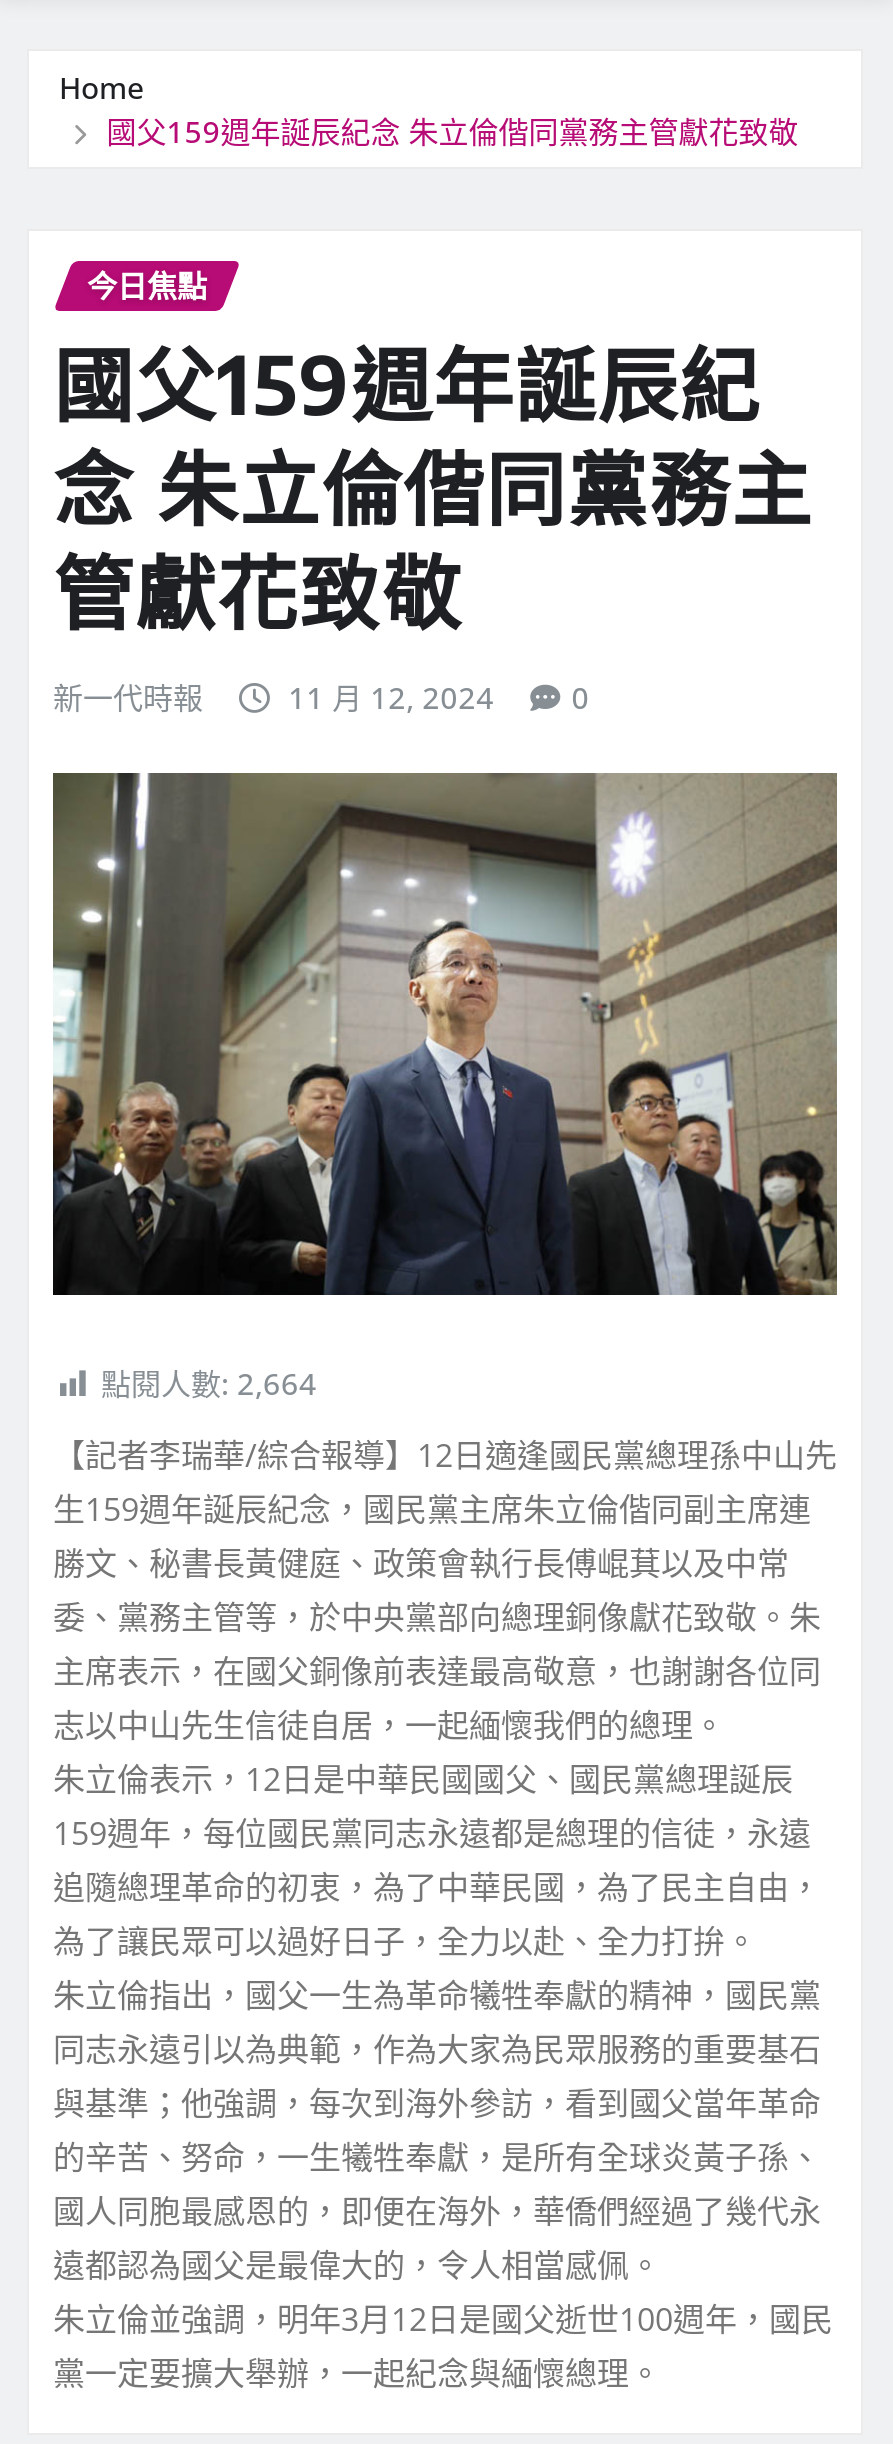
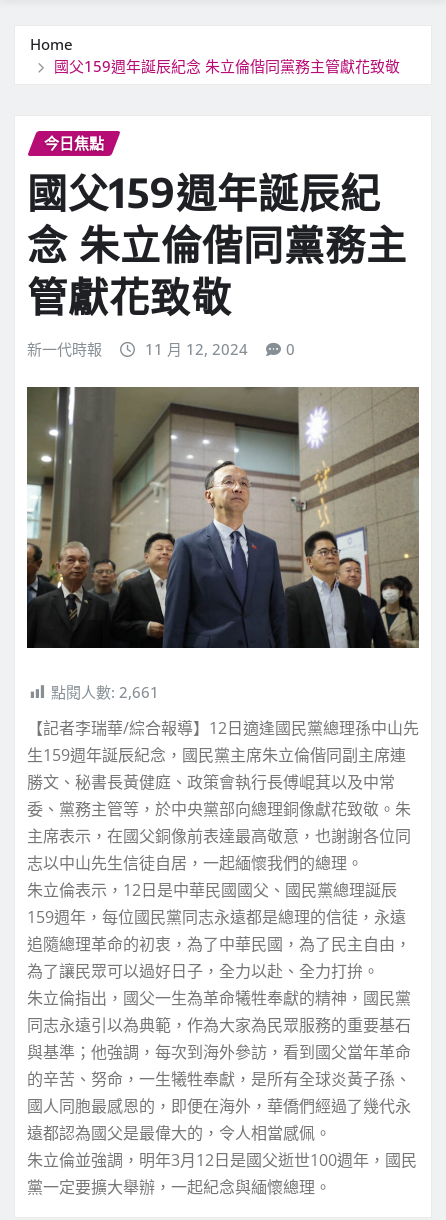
- 點閱人數: 2,664
+ 點閱人數: 2,661
